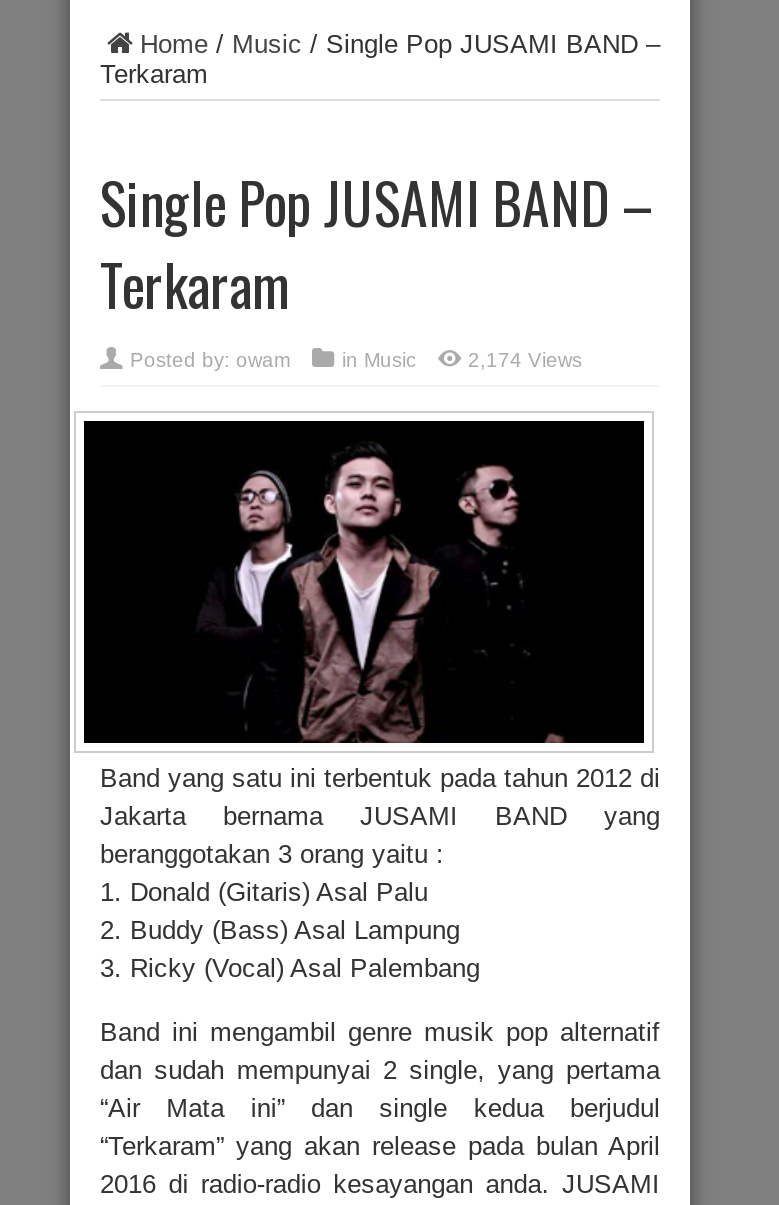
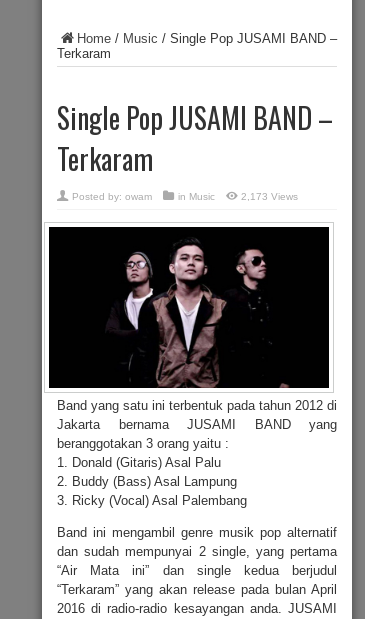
- 2,174 Views
+ 2,173 Views
